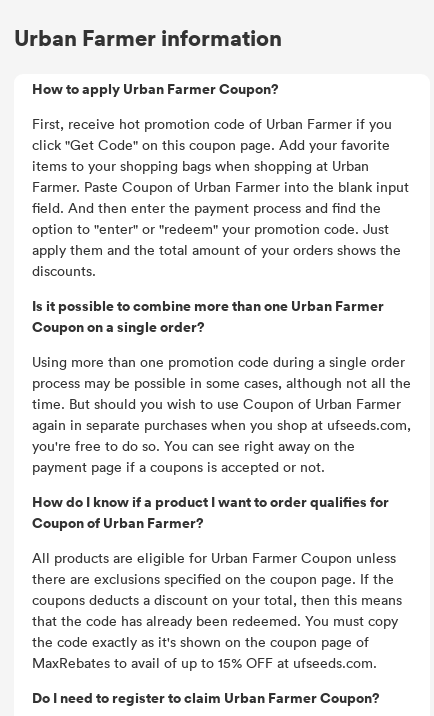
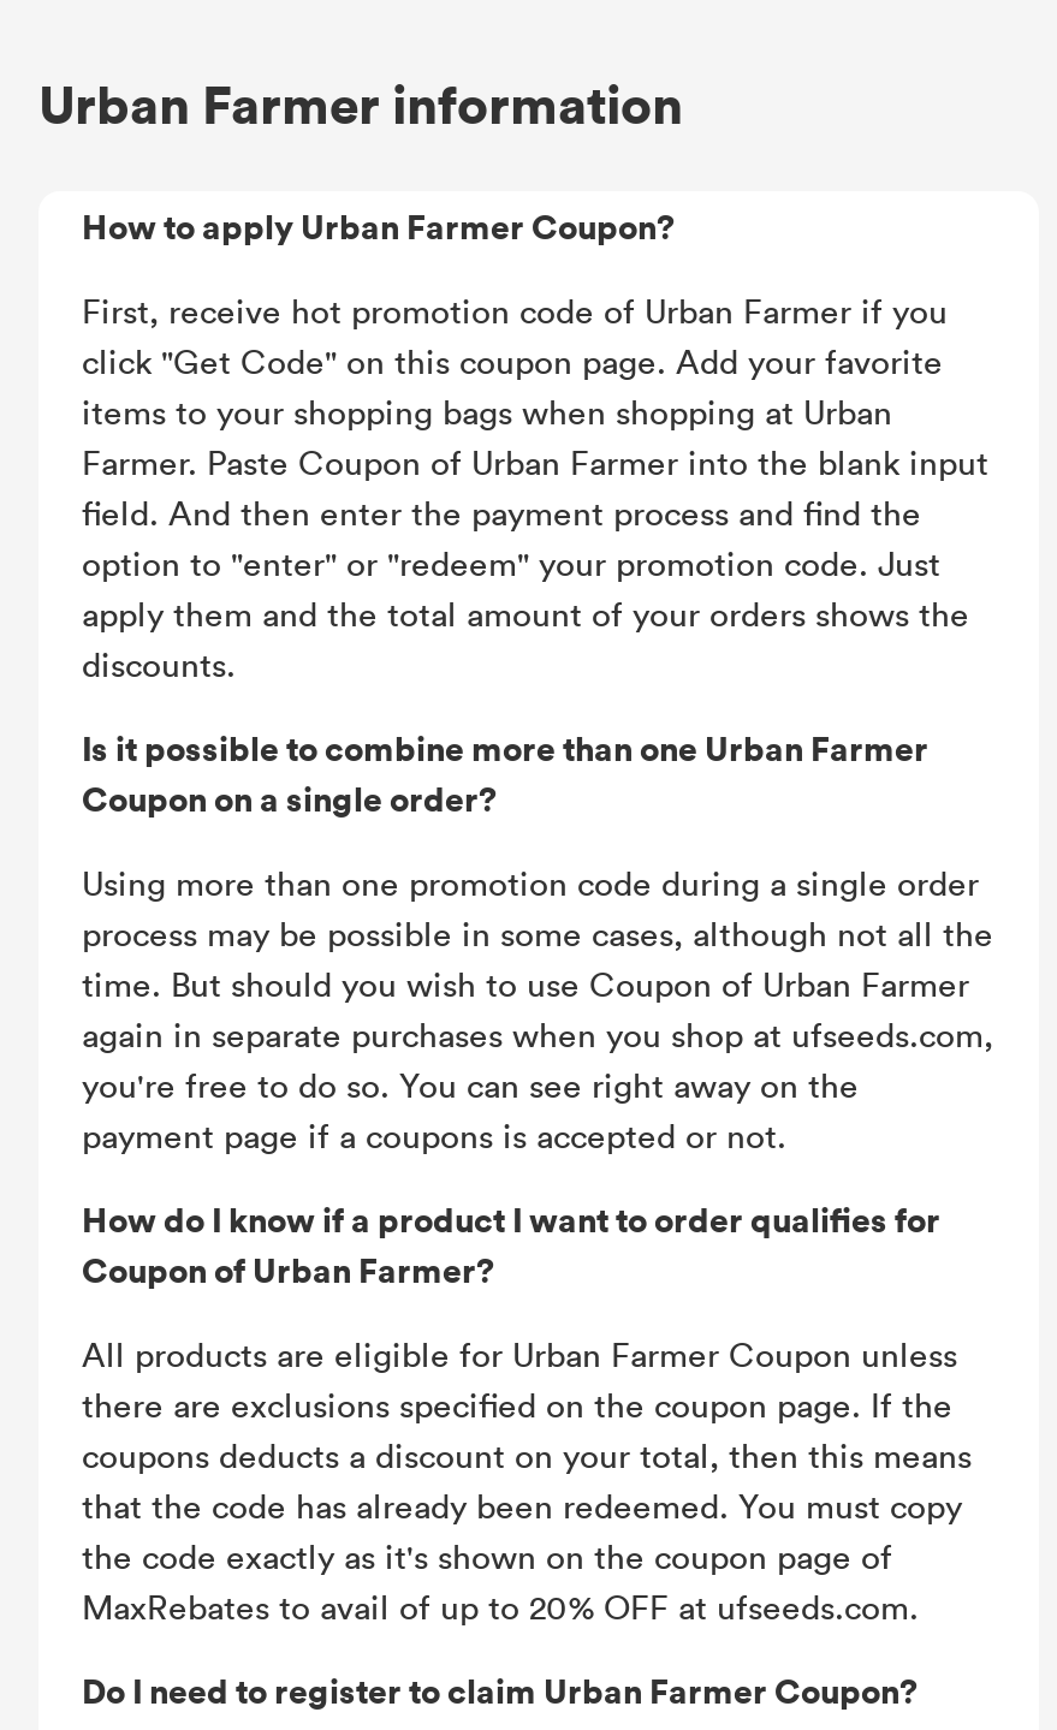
- MaxRebates to avail of up to 15% OFF at ufseeds.com.
+ MaxRebates to avail of up to 20% OFF at ufseeds.com.
